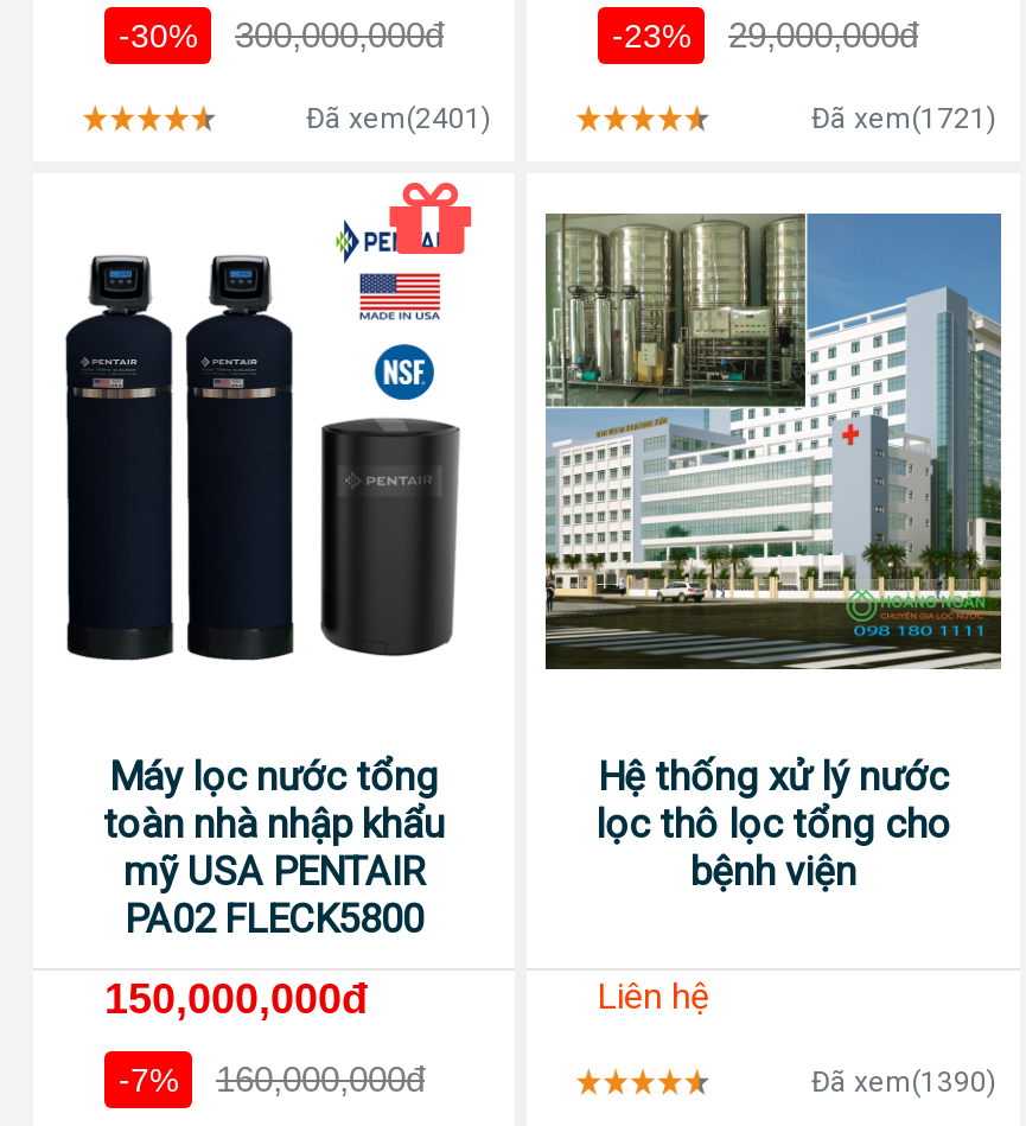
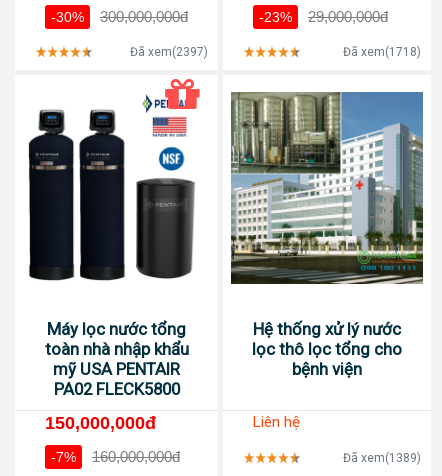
- Đã xem(2401)
+ Đã xem(2397)

- Đã xem(1721)
+ Đã xem(1718)

- Đã xem(1390)
+ Đã xem(1389)
